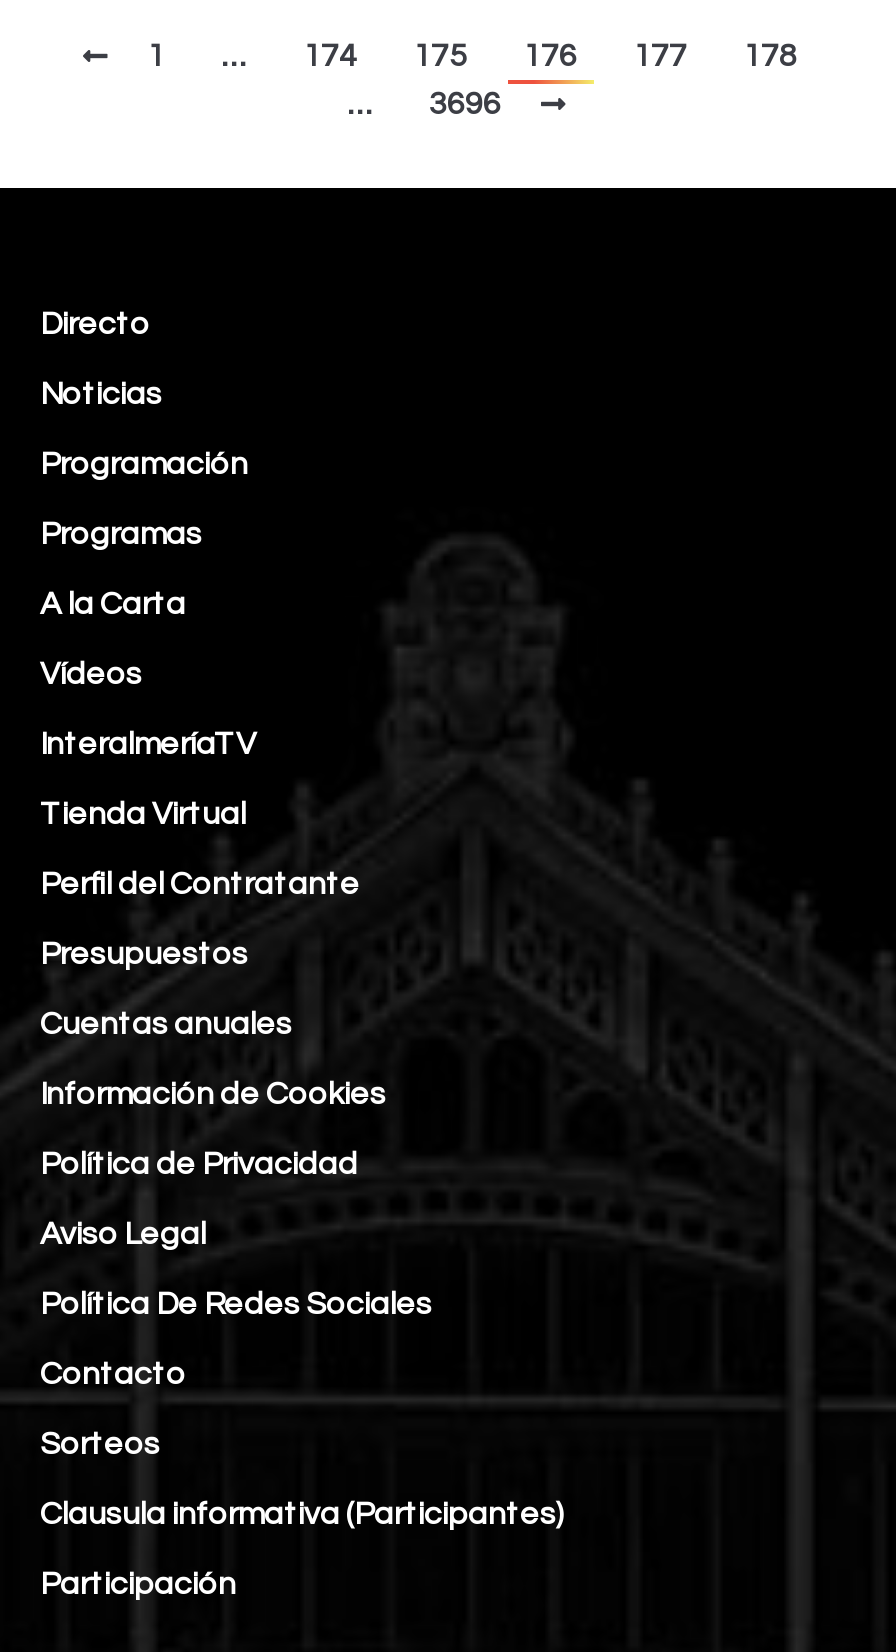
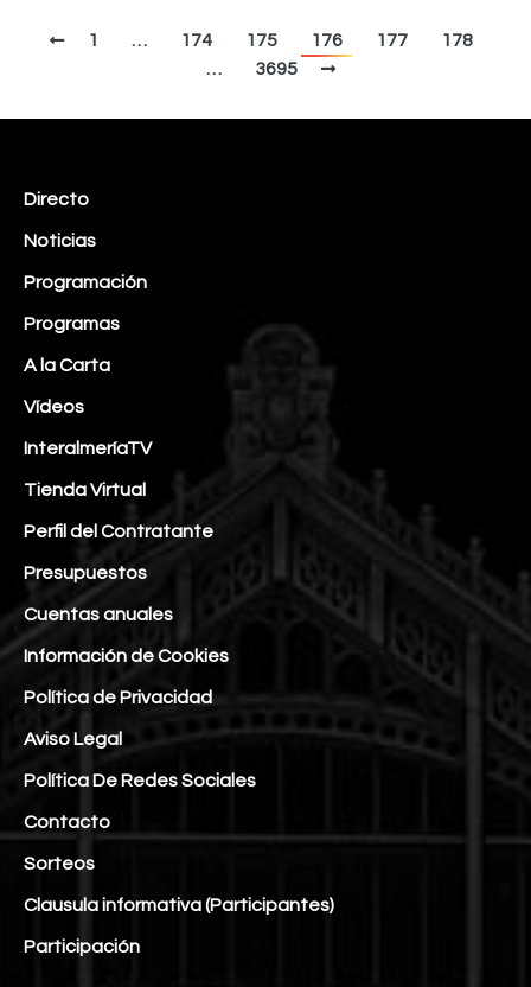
- 3696
+ 3695
